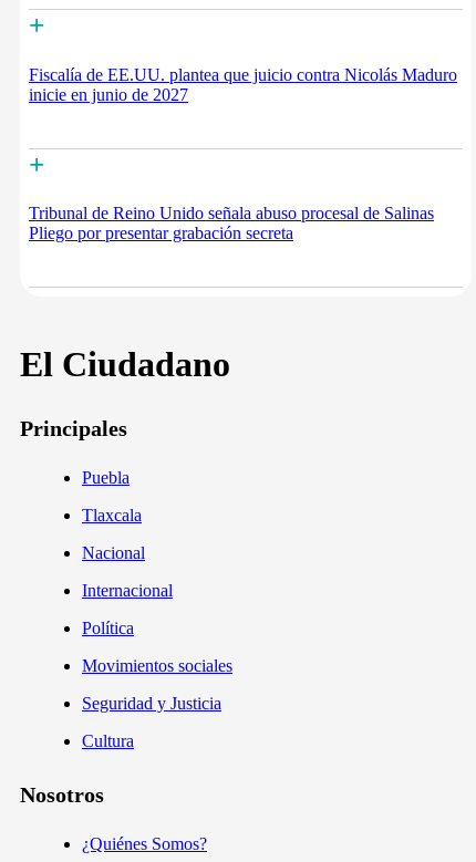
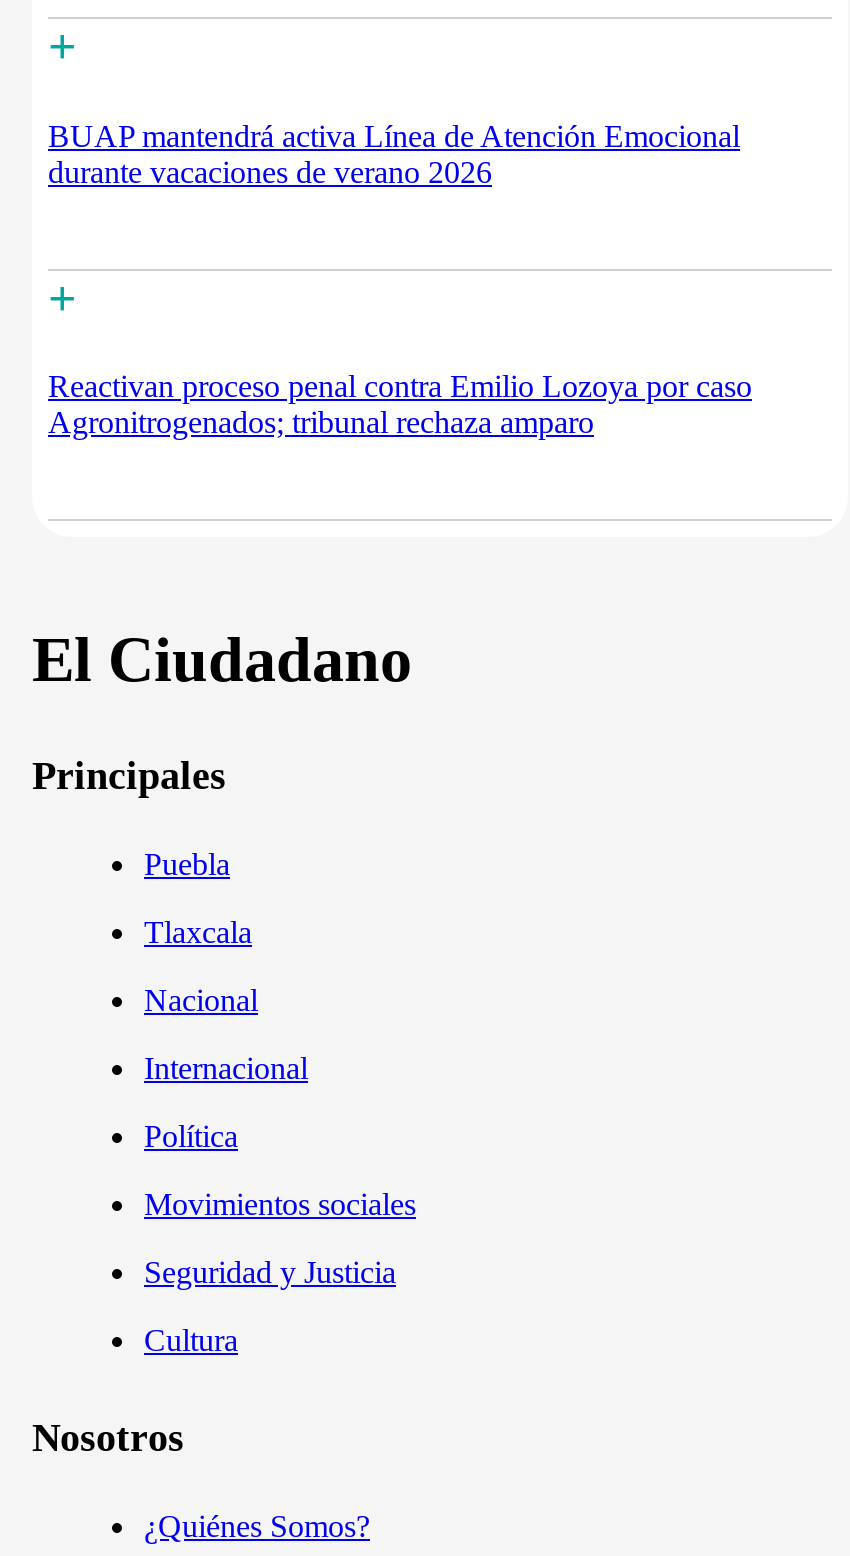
- Fiscalía de EE.UU. plantea que juicio contra Nicolás Maduro
- inicie en junio de 2027
+ BUAP mantendrá activa Línea de Atención Emocional
+ durante vacaciones de verano 2026

- Tribunal de Reino Unido señala abuso procesal de Salinas
- Pliego por presentar grabación secreta
+ Reactivan proceso penal contra Emilio Lozoya por caso
+ Agronitrogenados; tribunal rechaza amparo
